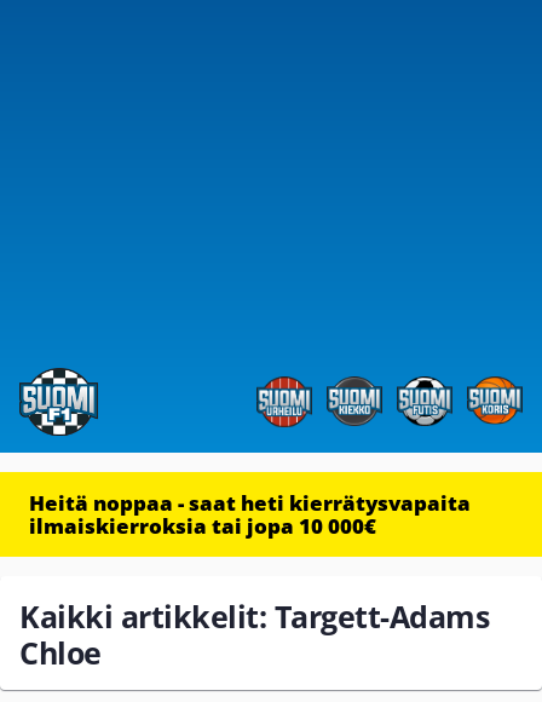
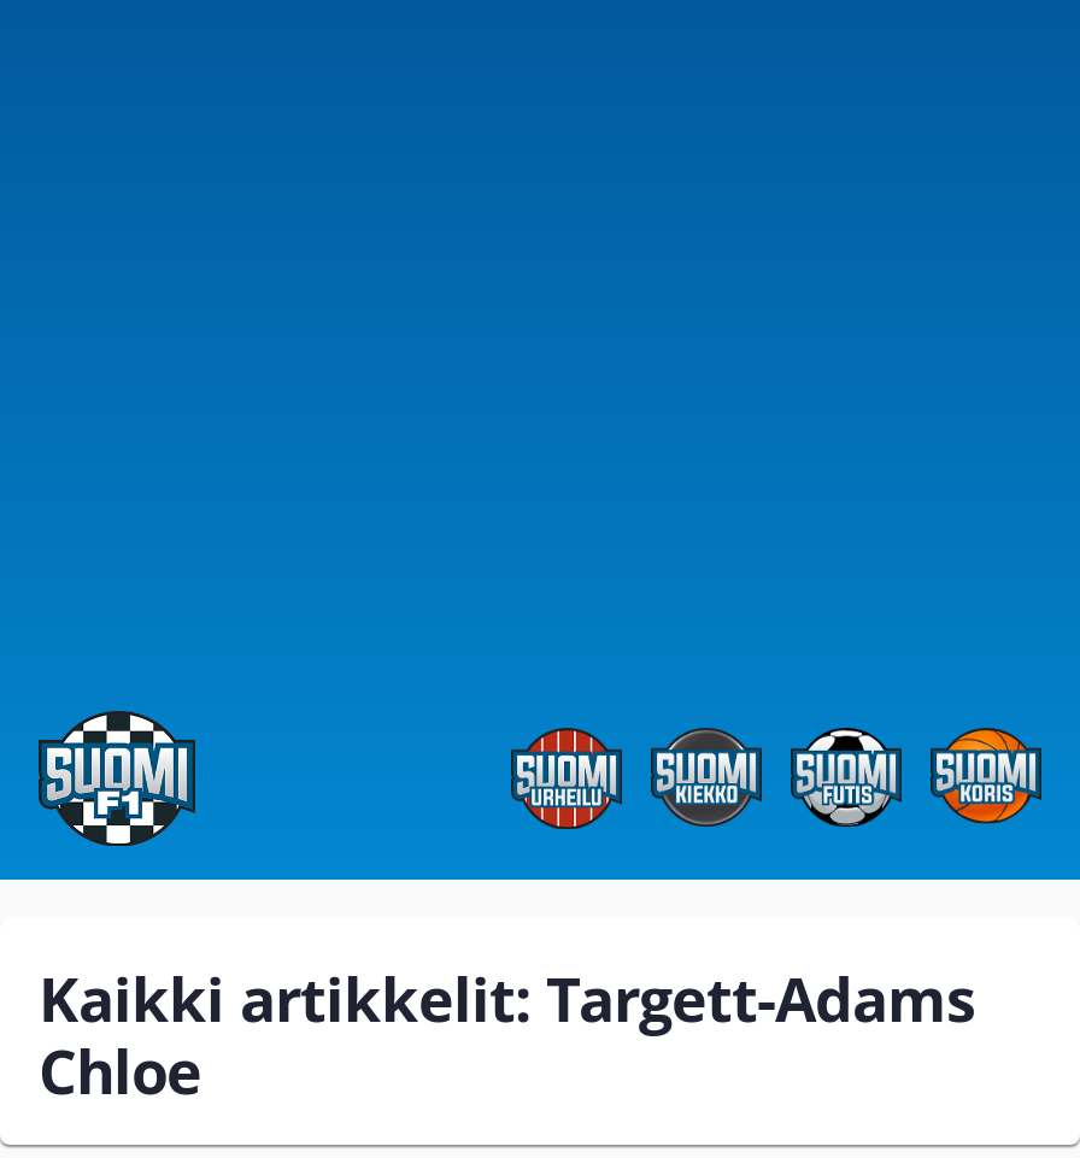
- Heitä noppaa - saat heti kierrätysvapaita
- ilmaiskierroksia tai jopa 10 000€
